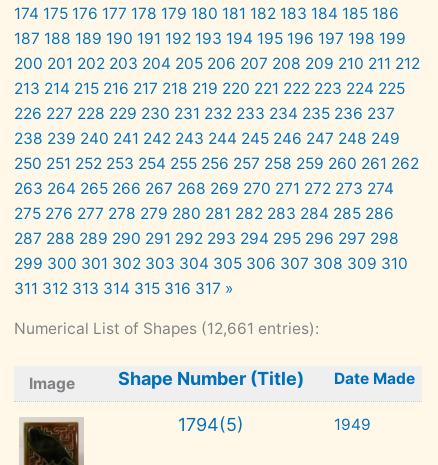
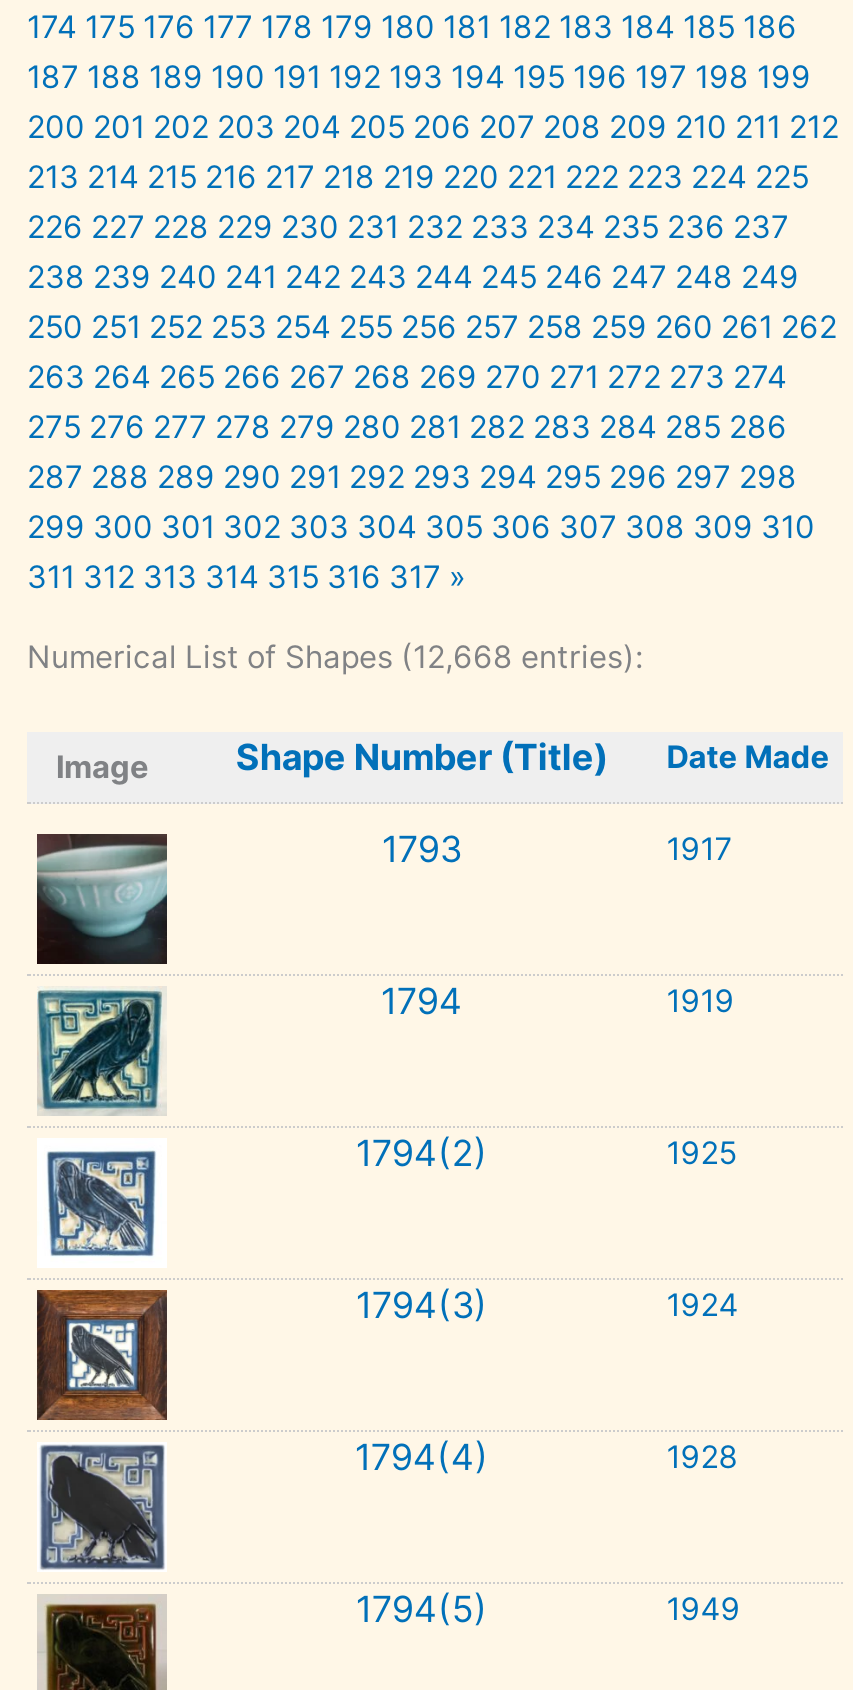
- Numerical List of Shapes (12,661 entries):
+ Numerical List of Shapes (12,668 entries):

+ [image]

+ [image]

+ [image]

+ [image]

+ [image]

+ 1794(4)
+ 1928

+ 1794(2)
+ 1925

+ 1794(3)
+ 1924

+ 1794
+ 1919

+ 1793
+ 1917
